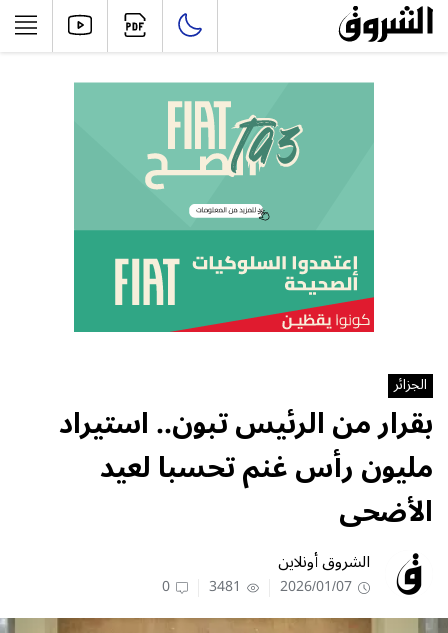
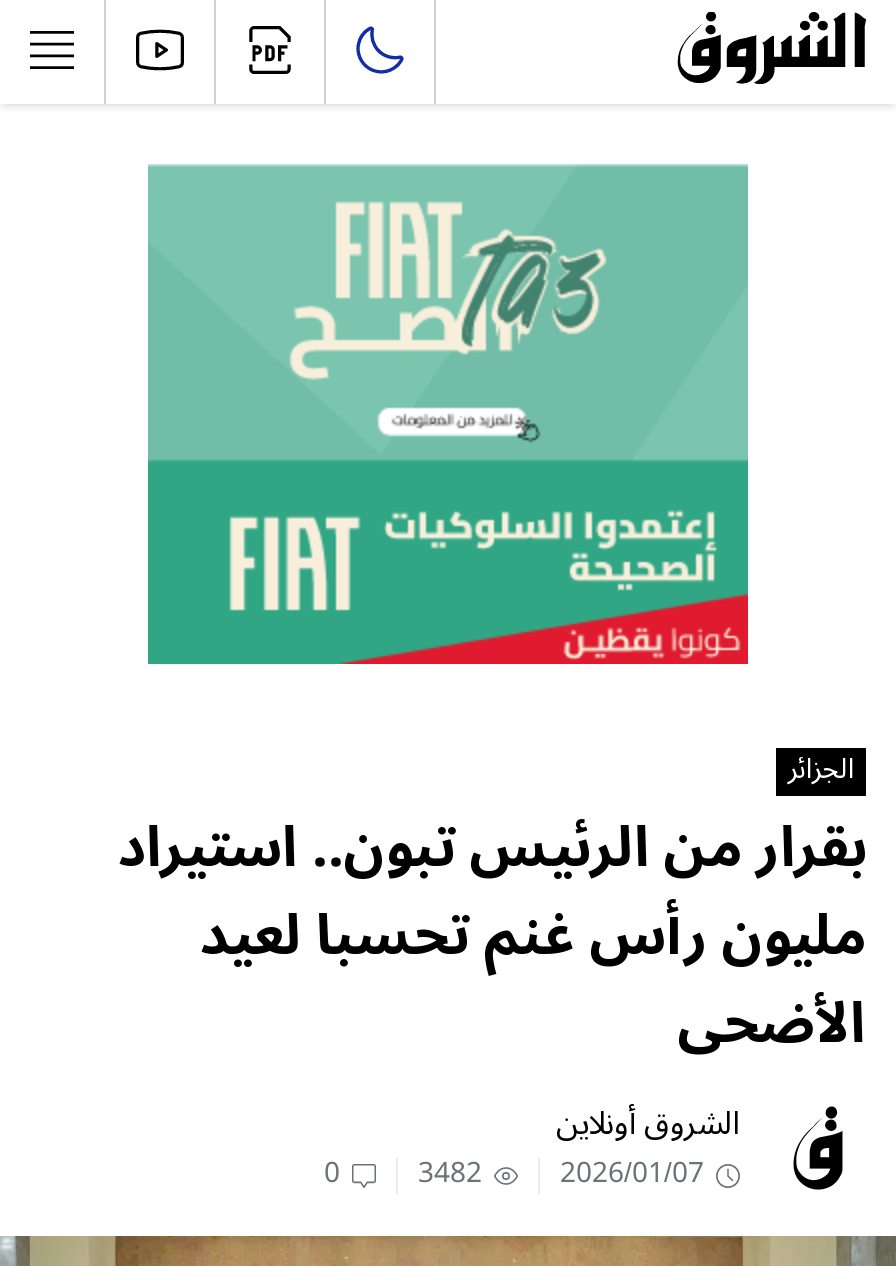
- 0 3481 2026/01/07
+ 0 3482 2026/01/07
